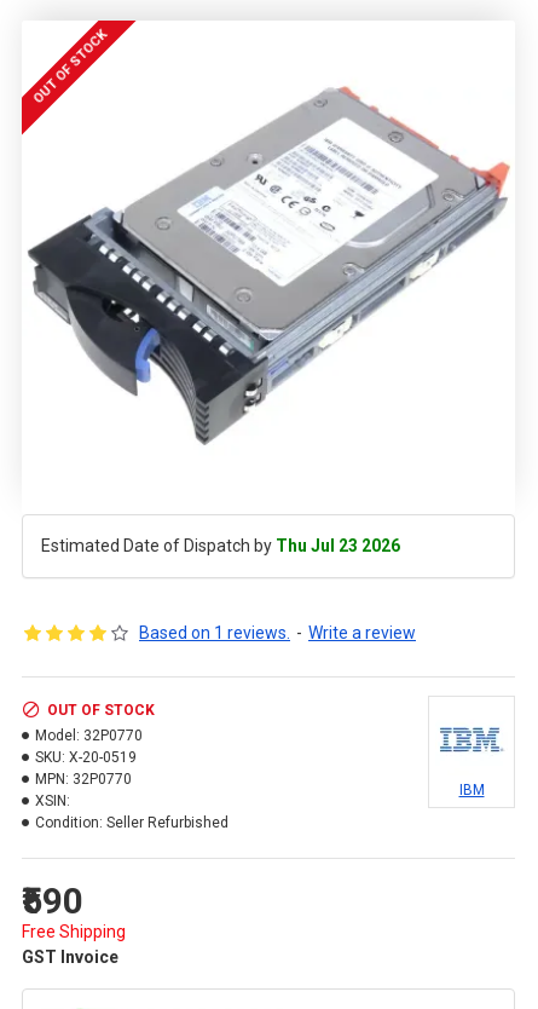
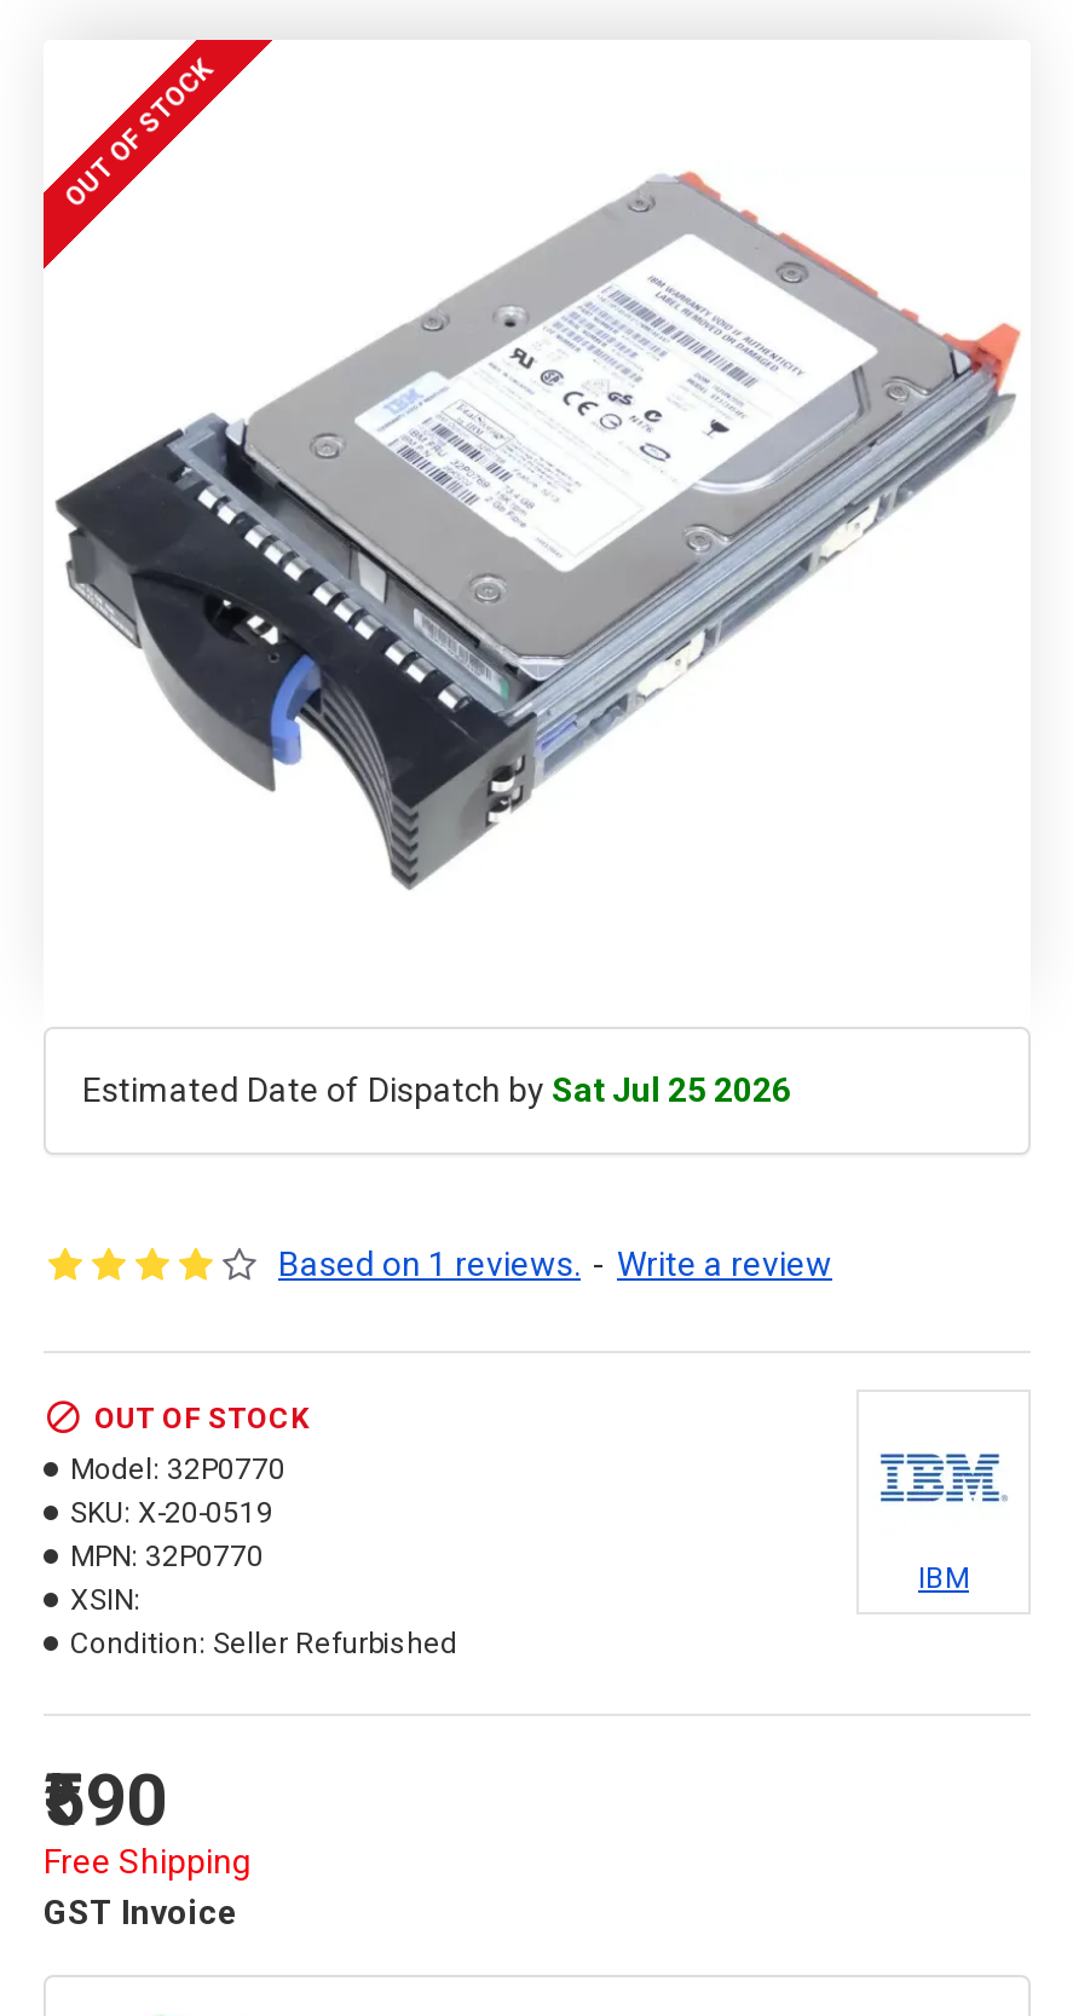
- Estimated Date of Dispatch by Thu Jul 23 2026
+ Estimated Date of Dispatch by Sat Jul 25 2026
